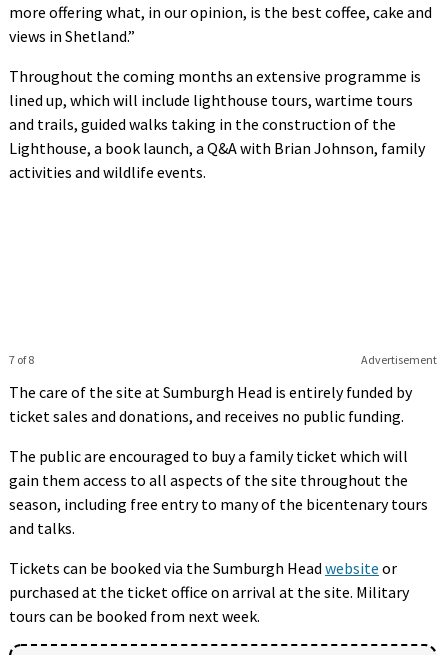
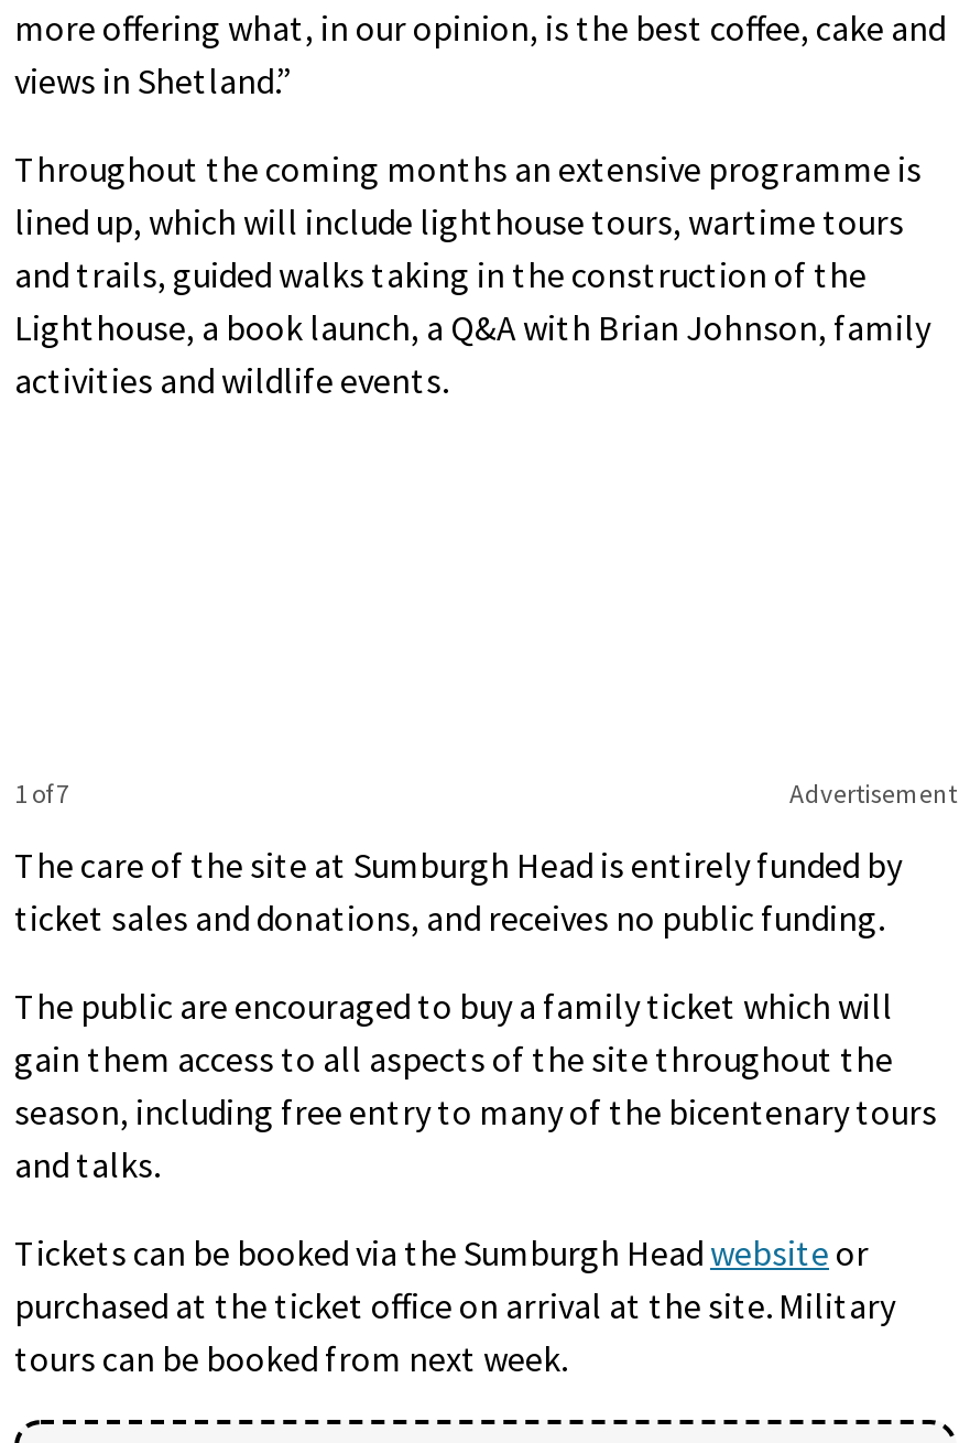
- 7 of 8
+ 1 of 7
